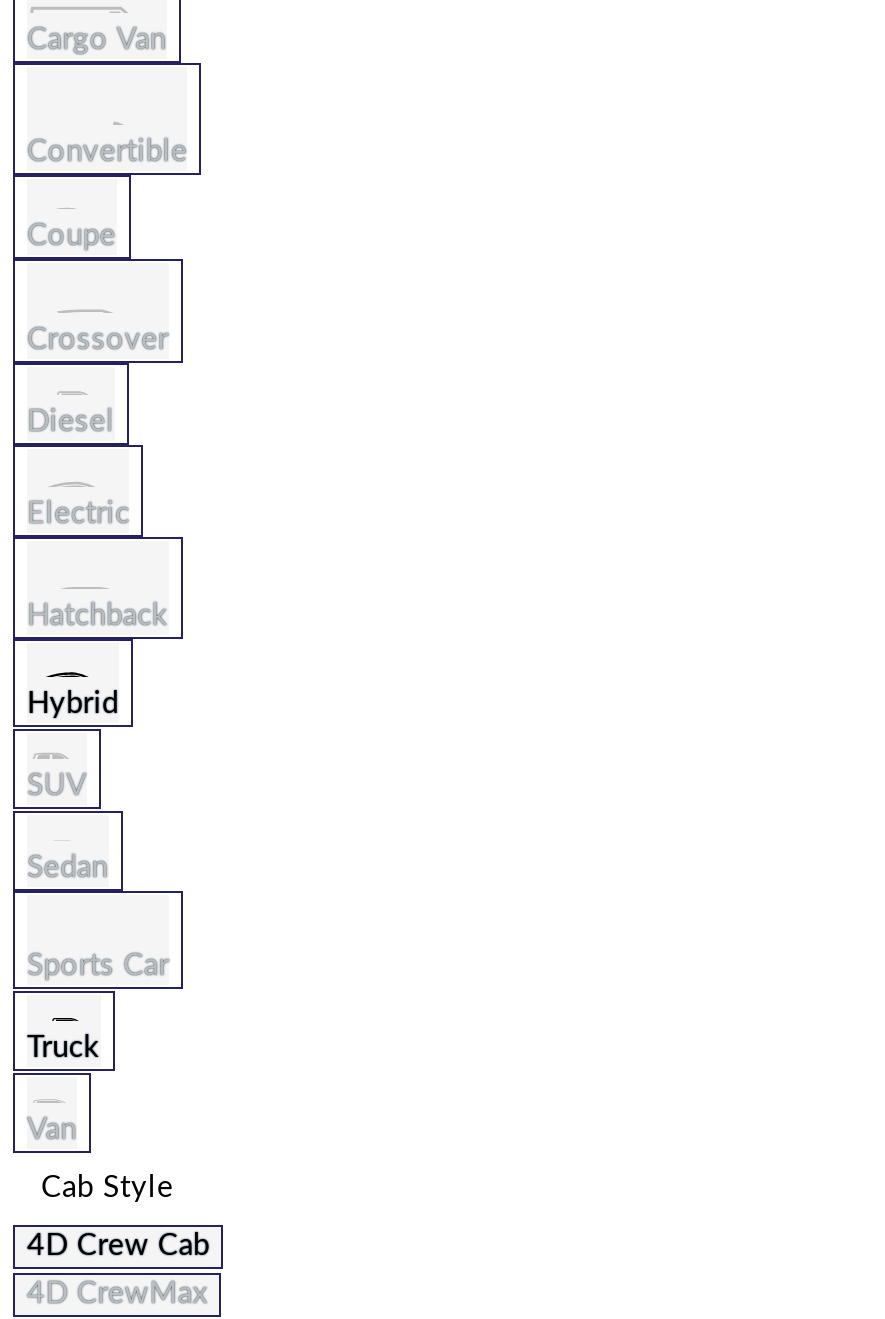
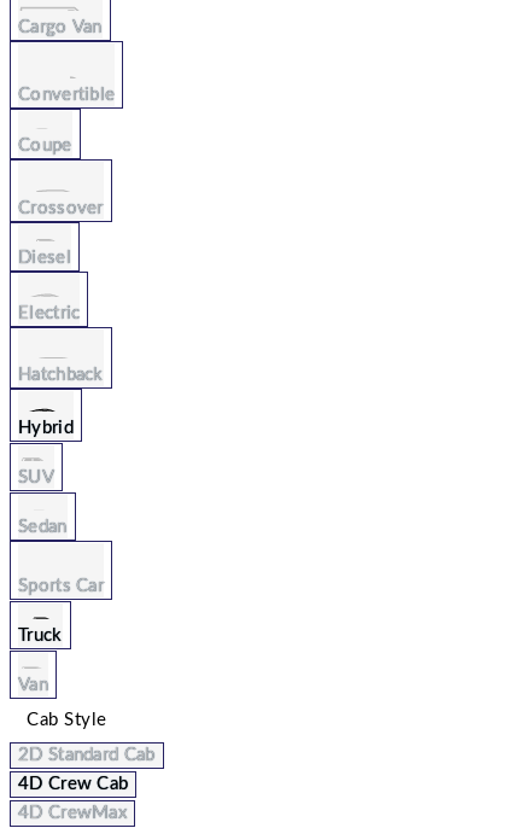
+ 2D Standard Cab
